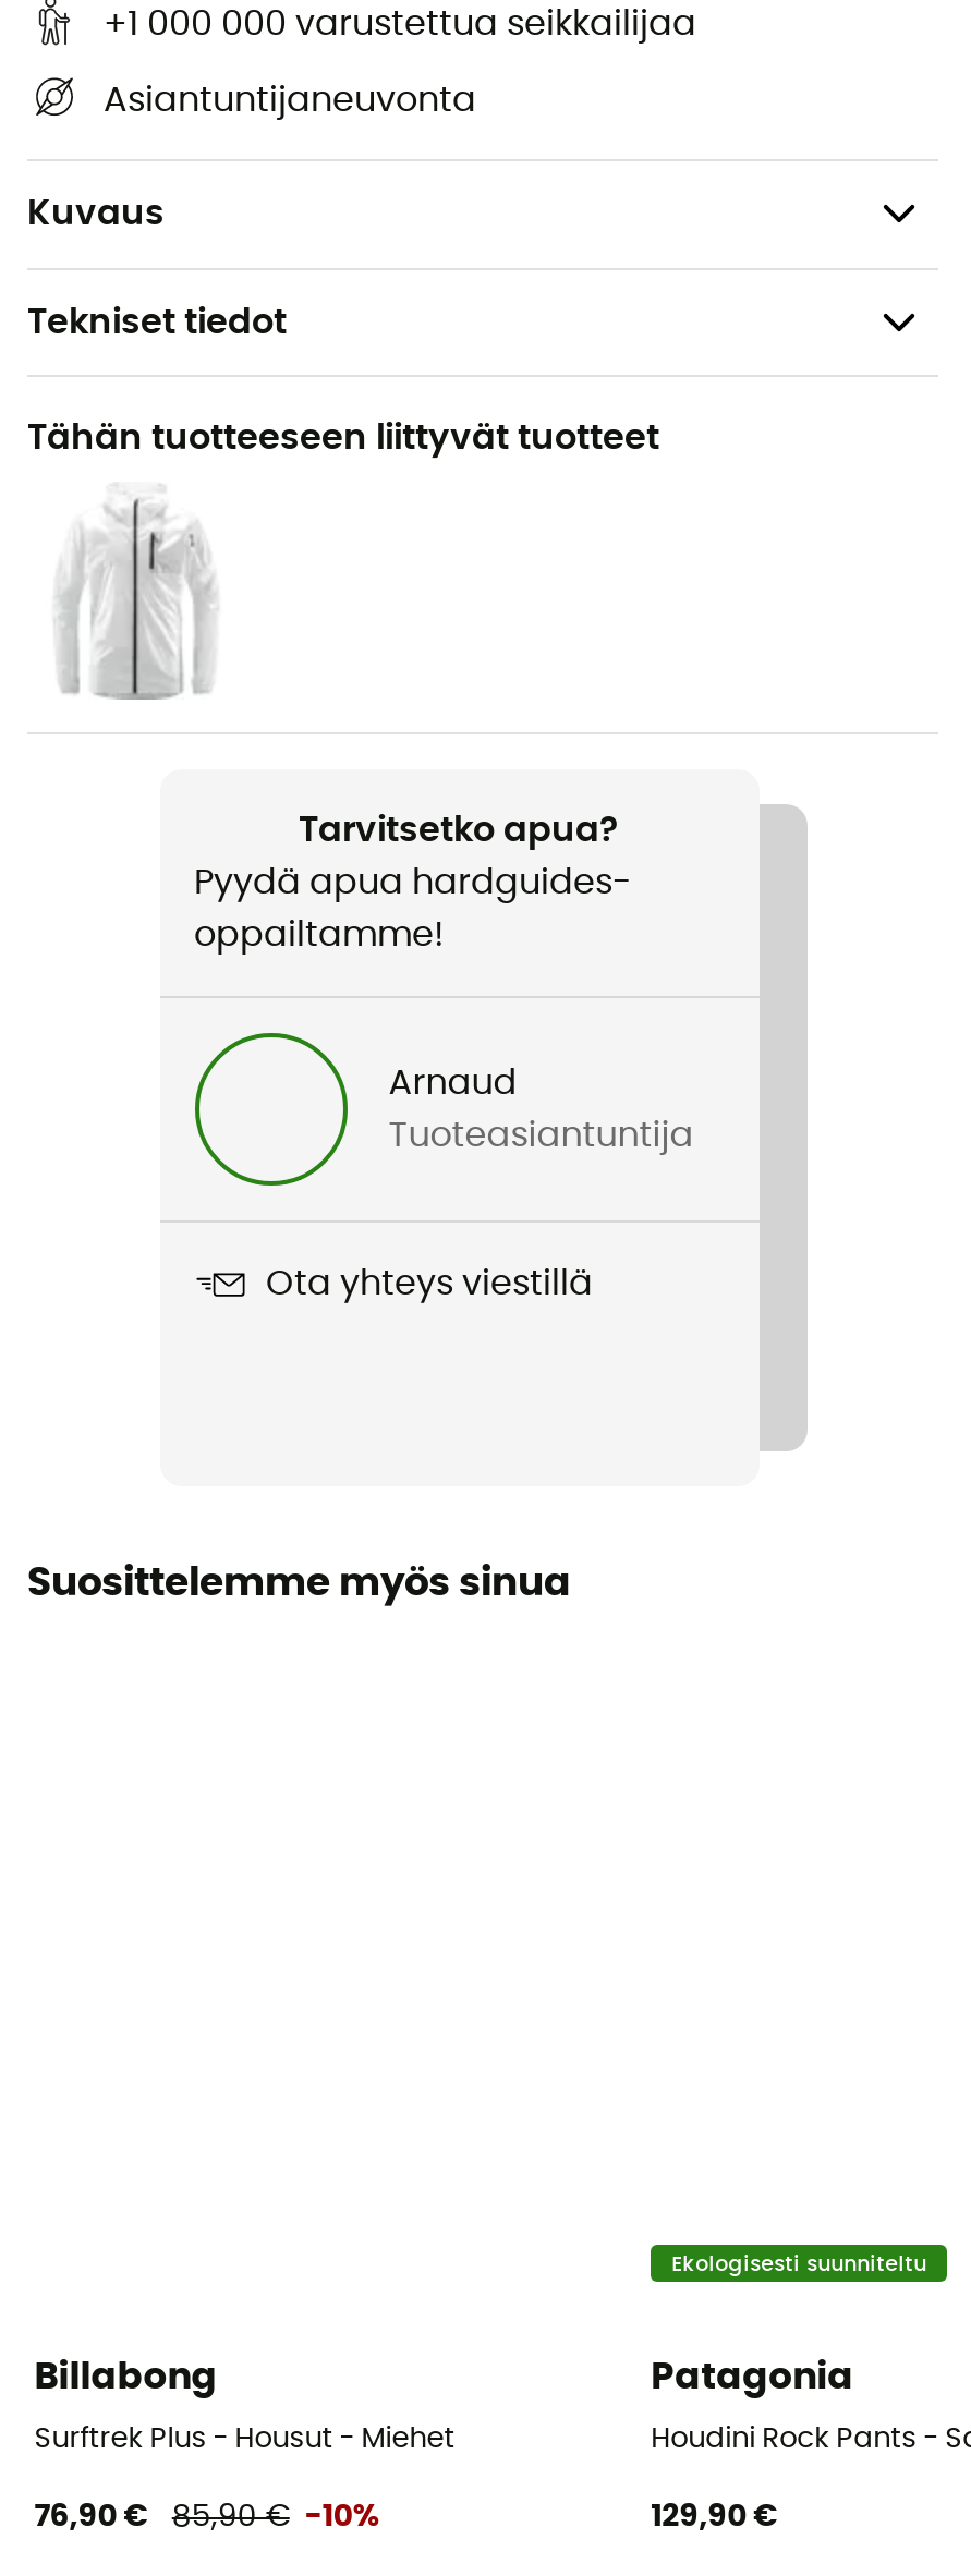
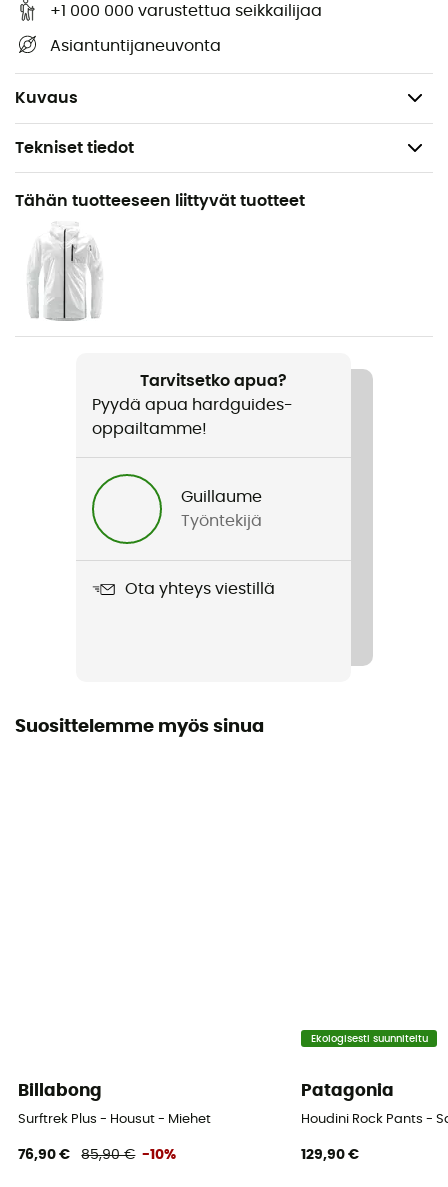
- Arnaud
+ Guillaume

- Tuoteasiantuntija
+ Työntekijä
